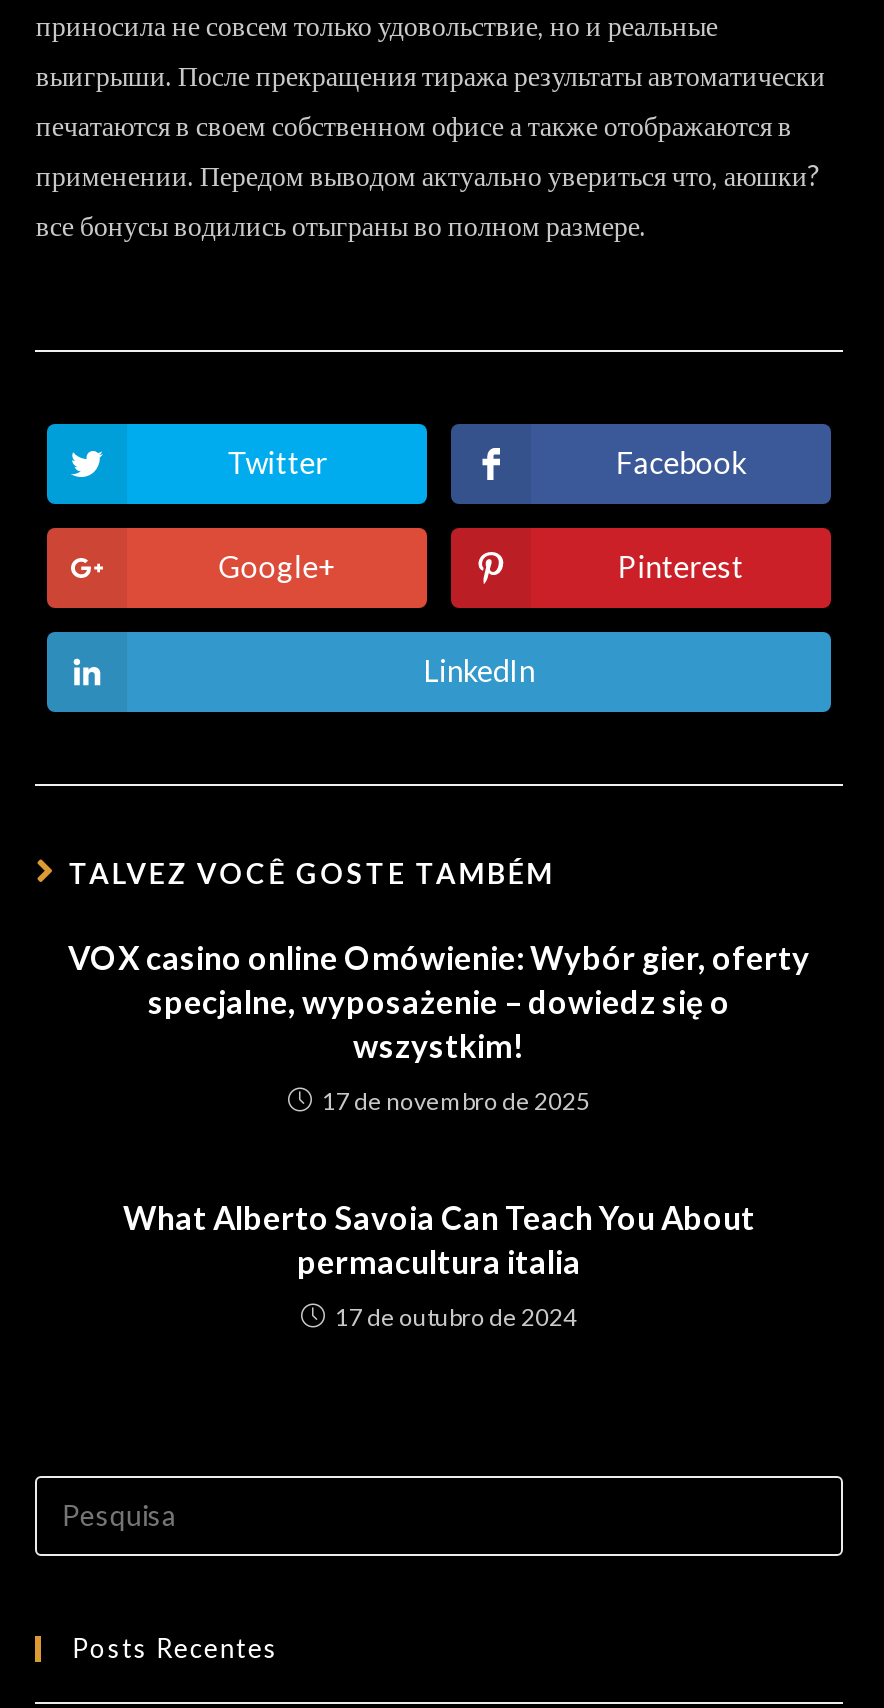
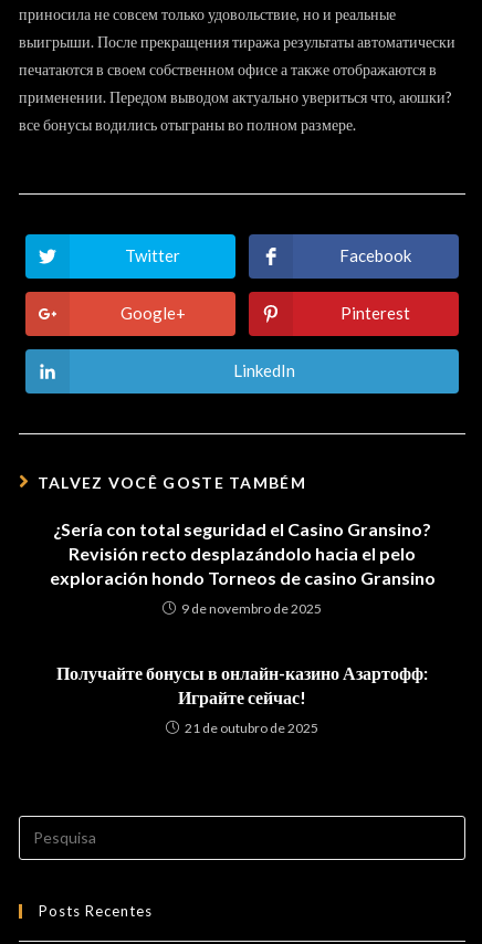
- VOX casino online Omówienie: Wybór gier, oferty
- specjalne, wyposażenie – dowiedz się o
- wszystkim!
+ ¿Sería con total seguridad el Casino Gransino?
+ Revisión recto desplazándolo hacia el pelo
+ exploración hondo Torneos de casino Gransino

- 17 de novembro de 2025
+ 9 de novembro de 2025

- What Alberto Savoia Can Teach You About
- permacultura italia
+ Получайте бонусы в онлайн-казино Азартофф:
+ Играйте сейчас!

- 17 de outubro de 2024
+ 21 de outubro de 2025
